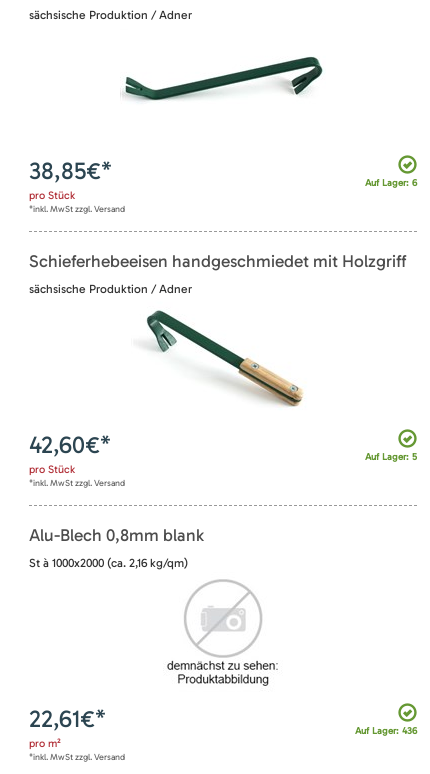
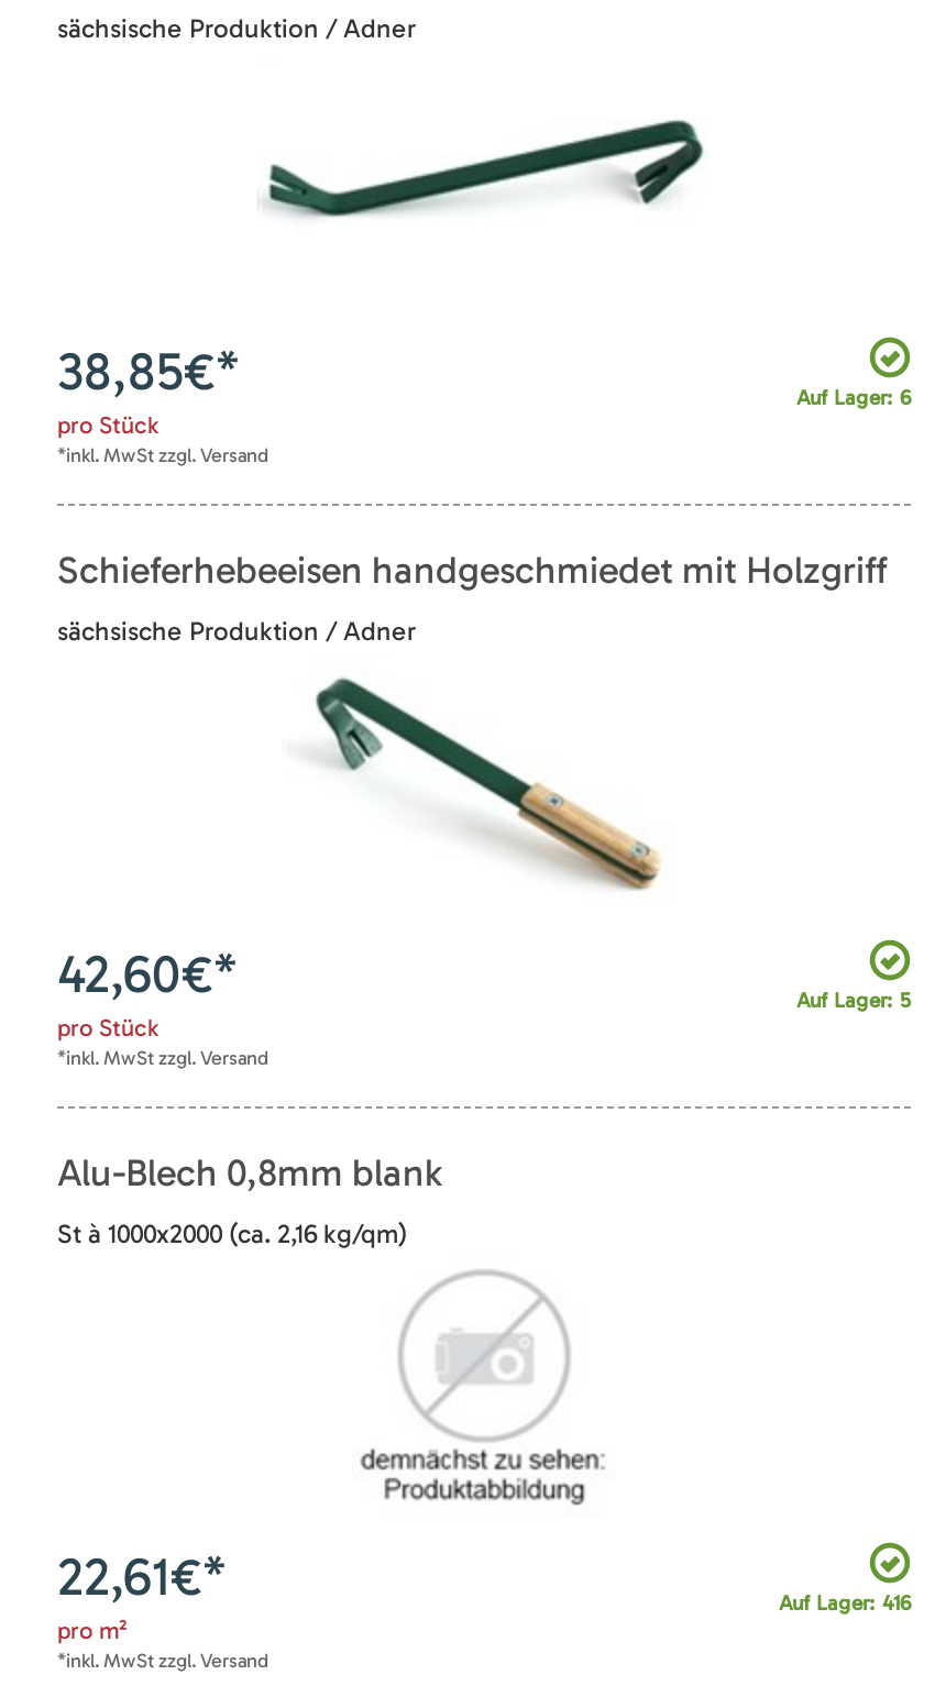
- Auf Lager: 436
+ Auf Lager: 416
